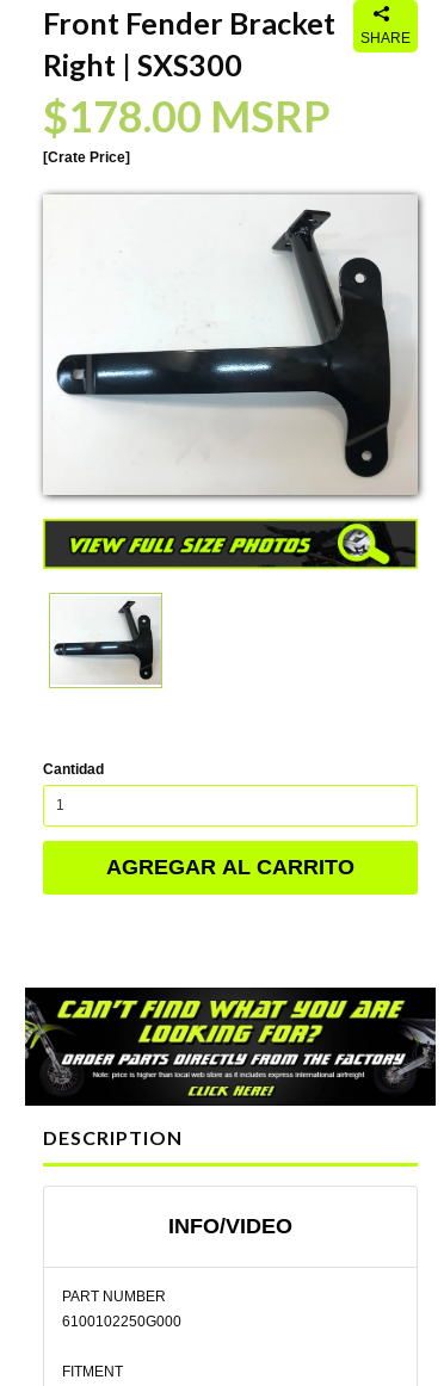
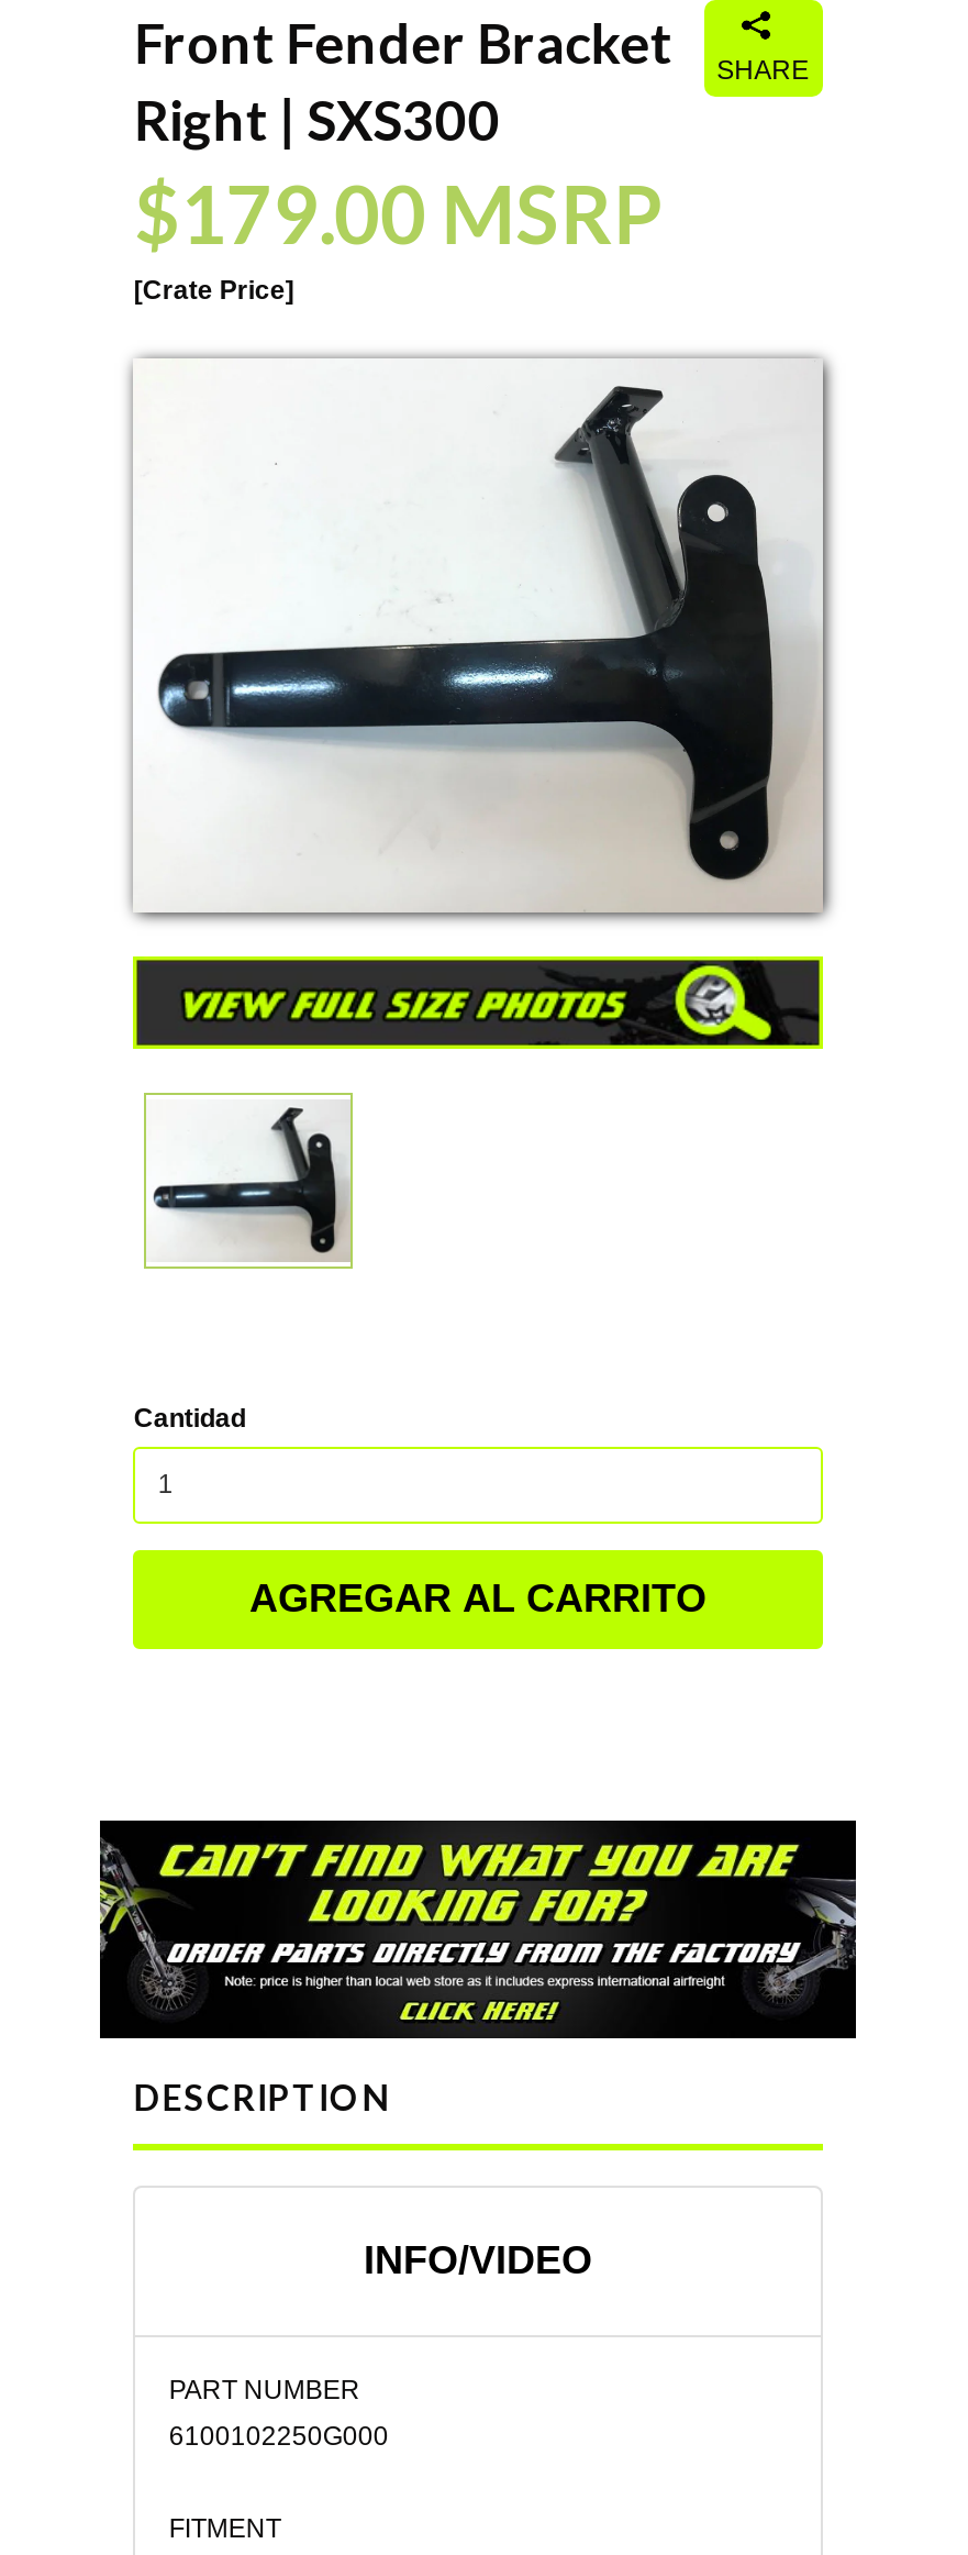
- $178.00 MSRP
+ $179.00 MSRP
